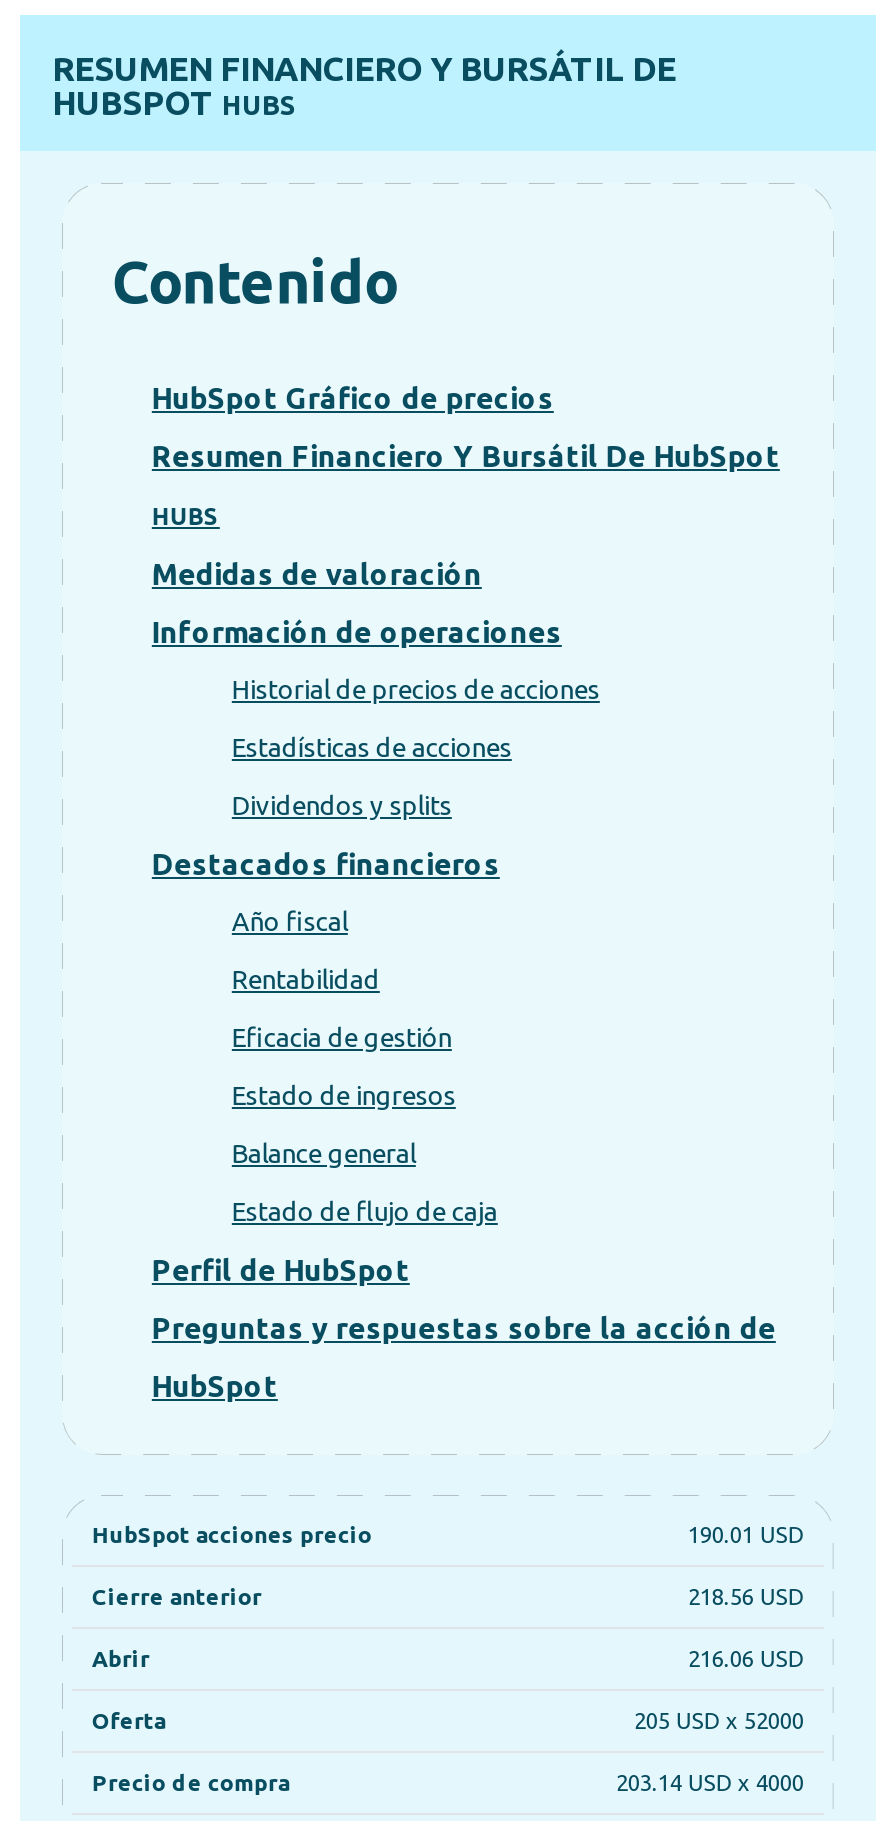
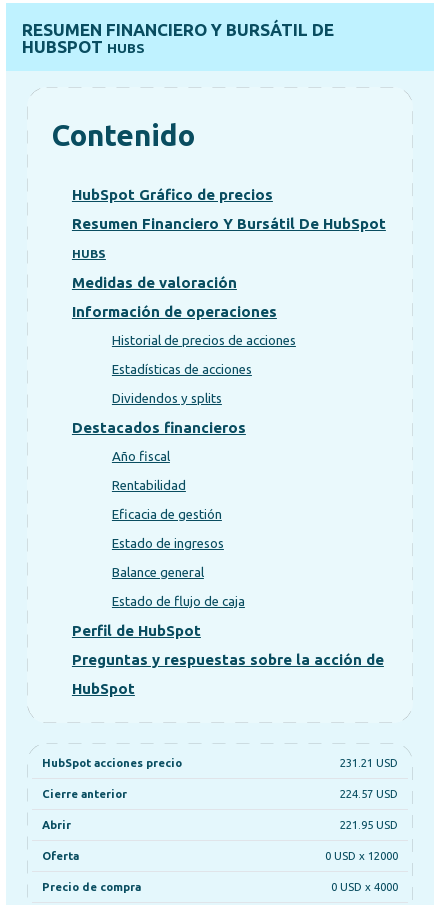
- 190.01 USD
+ 231.21 USD

- 218.56 USD
+ 224.57 USD

- 216.06 USD
+ 221.95 USD

- 205 USD x 52000
+ 0 USD x 12000

- 203.14 USD x 4000
+ 0 USD x 4000
